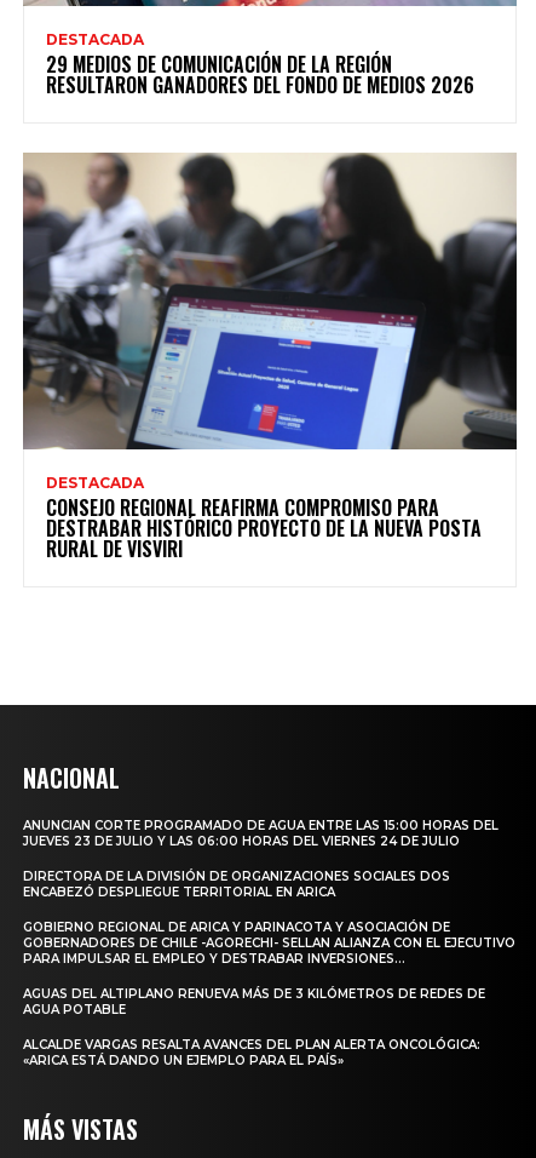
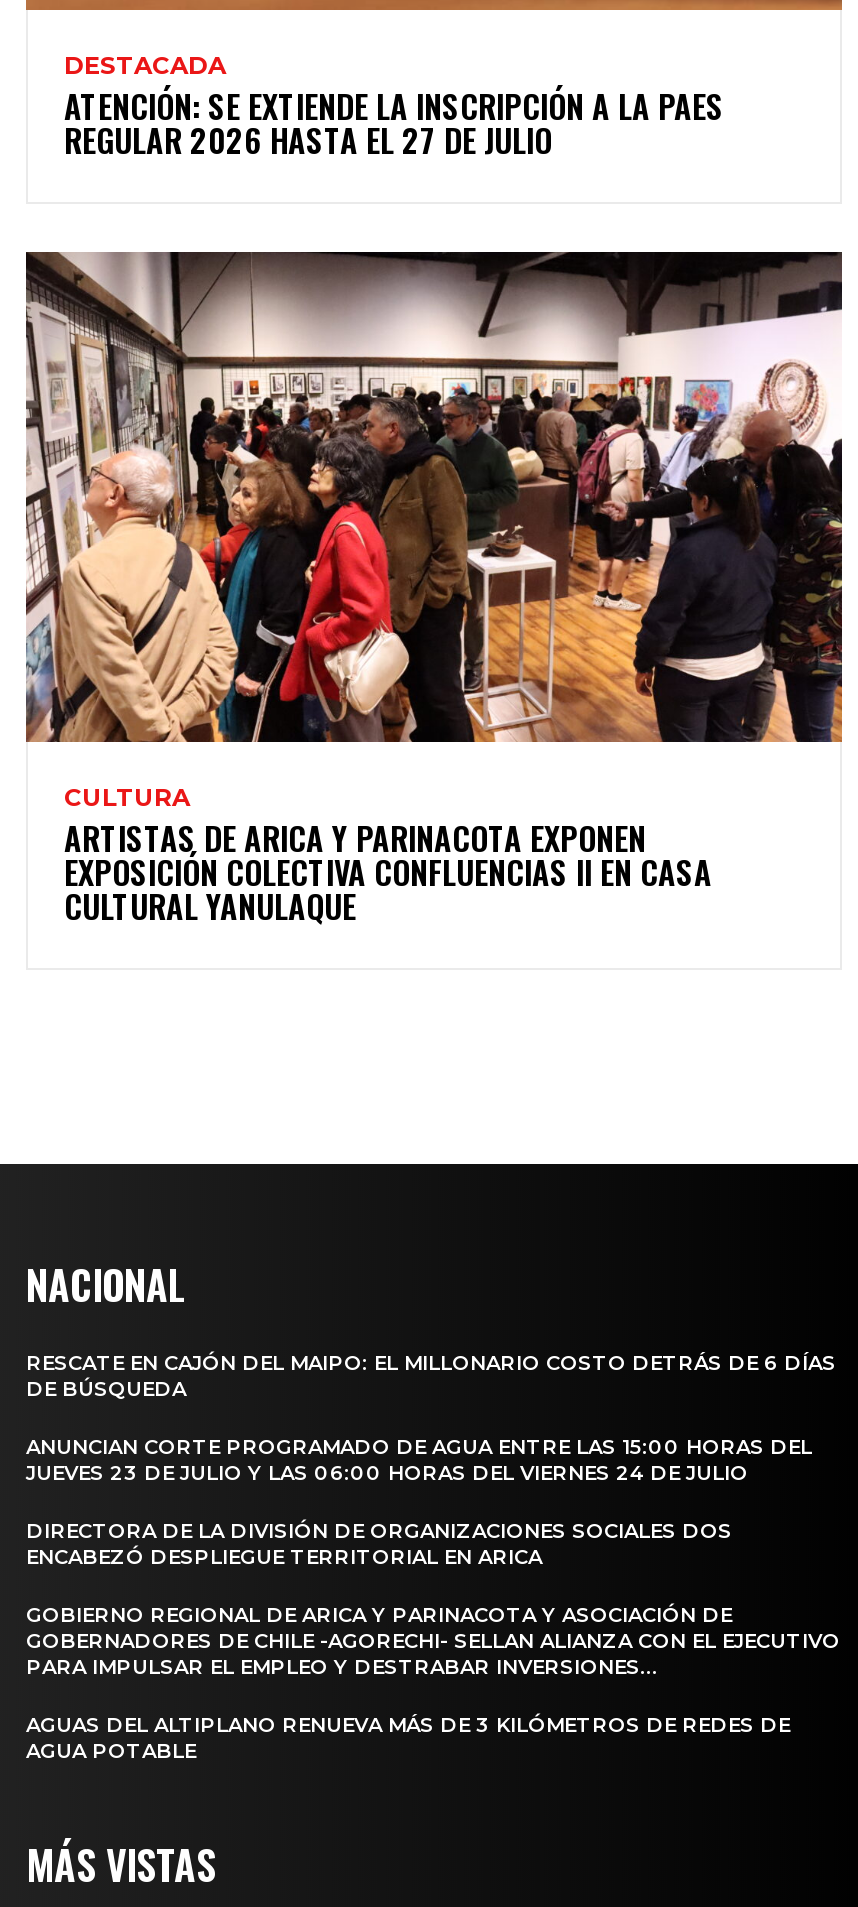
- 29 MEDIOS DE COMUNICACIÓN DE LA REGIÓN
- RESULTARON GANADORES DEL FONDO DE MEDIOS 2026
+ ATENCIÓN: SE EXTIENDE LA INSCRIPCIÓN A LA PAES
+ REGULAR 2026 HASTA EL 27 DE JULIO

- [image]
- DESTACADA
- CONSEJO REGIONAL REAFIRMA COMPROMISO PARA
- DESTRABAR HISTÓRICO PROYECTO DE LA NUEVA POSTA
- RURAL DE VISVIRI
+ [image]
+ CULTURA
+ ARTISTAS DE ARICA Y PARINACOTA EXPONEN
+ EXPOSICIÓN COLECTIVA CONFLUENCIAS II EN CASA
+ CULTURAL YANULAQUE

+ RESCATE EN CAJÓN DEL MAIPO: EL MILLONARIO COSTO DETRÁS DE 6 DÍAS
+ DE BÚSQUEDA

moved down: ANUNCIAN CORTE PROGRAMADO DE AGUA ENTRE LAS 15:00 HORAS DEL | JUEVES 23 DE JULIO Y LAS 06:00 HORAS DEL VIERNES 24 DE JULIO | DIRECTORA DE LA DIVISIÓN DE ORGANIZACIONES SOCIALES DOS | ... | AGUAS DEL ALTIPLANO RENUEVA MÁS DE 3 KILÓMETROS DE REDES DE | AGUA POTABLE

- ALCALDE VARGAS RESALTA AVANCES DEL PLAN ALERTA ONCOLÓGICA:
- «ARICA ESTÁ DANDO UN EJEMPLO PARA EL PAÍS»
